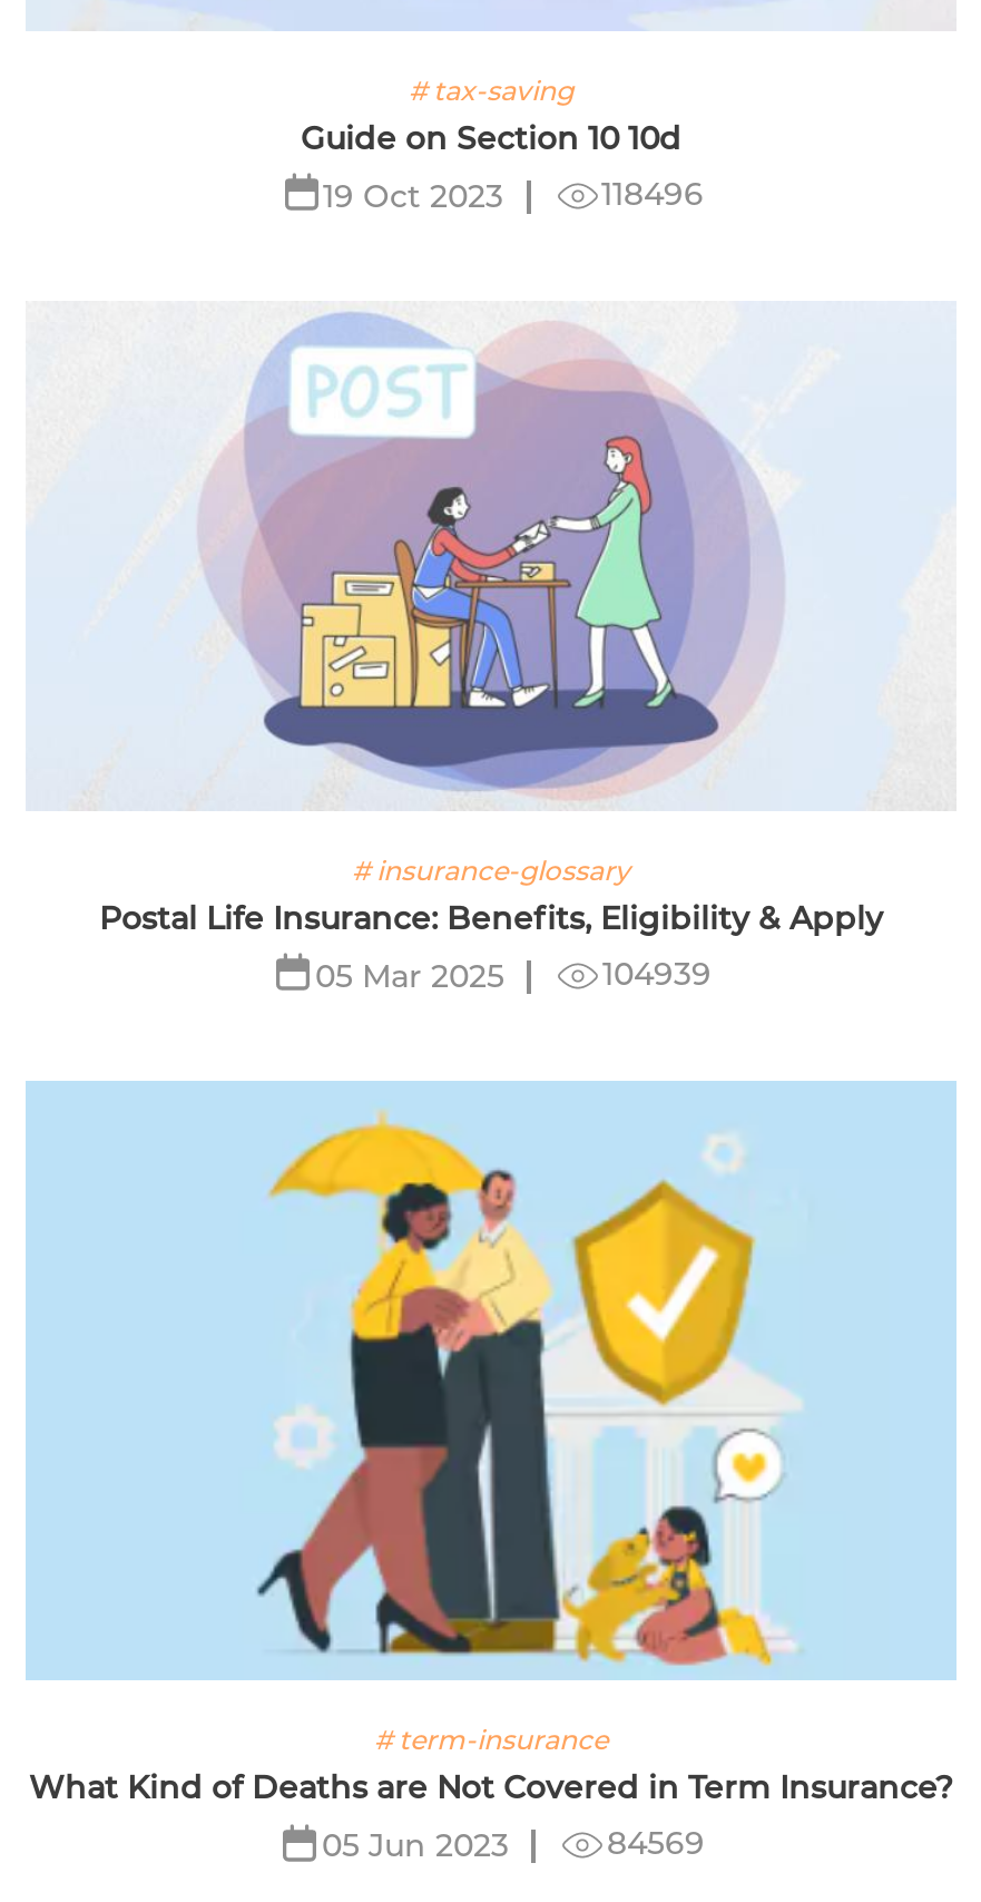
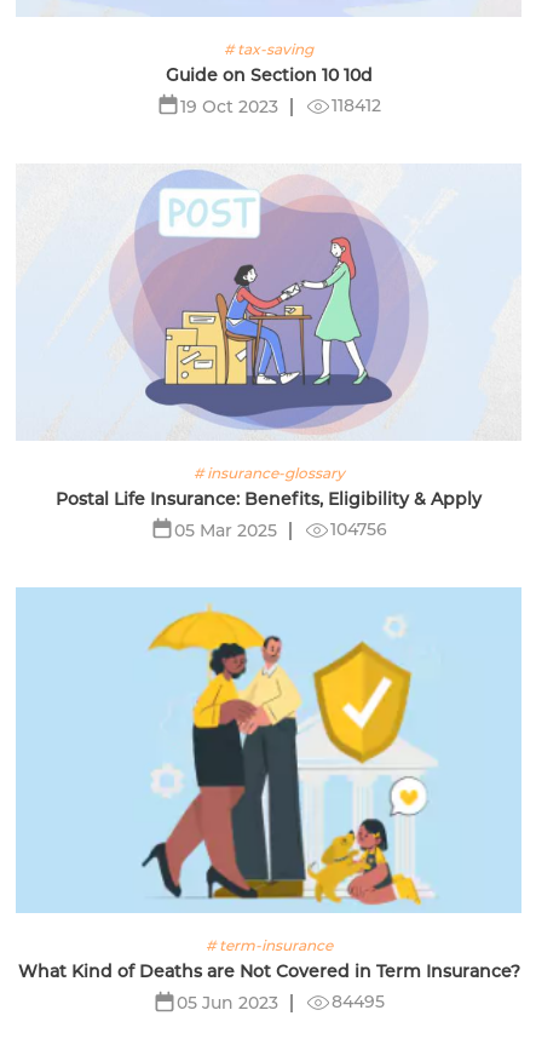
- 118496
+ 118412

- 104939
+ 104756

- 84569
+ 84495
